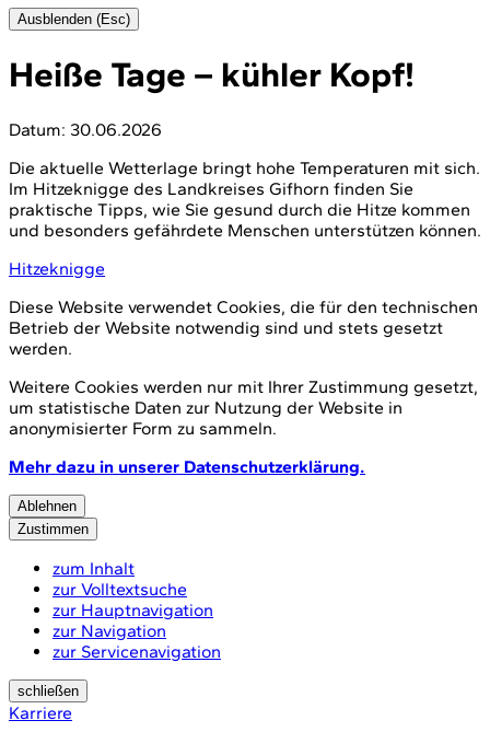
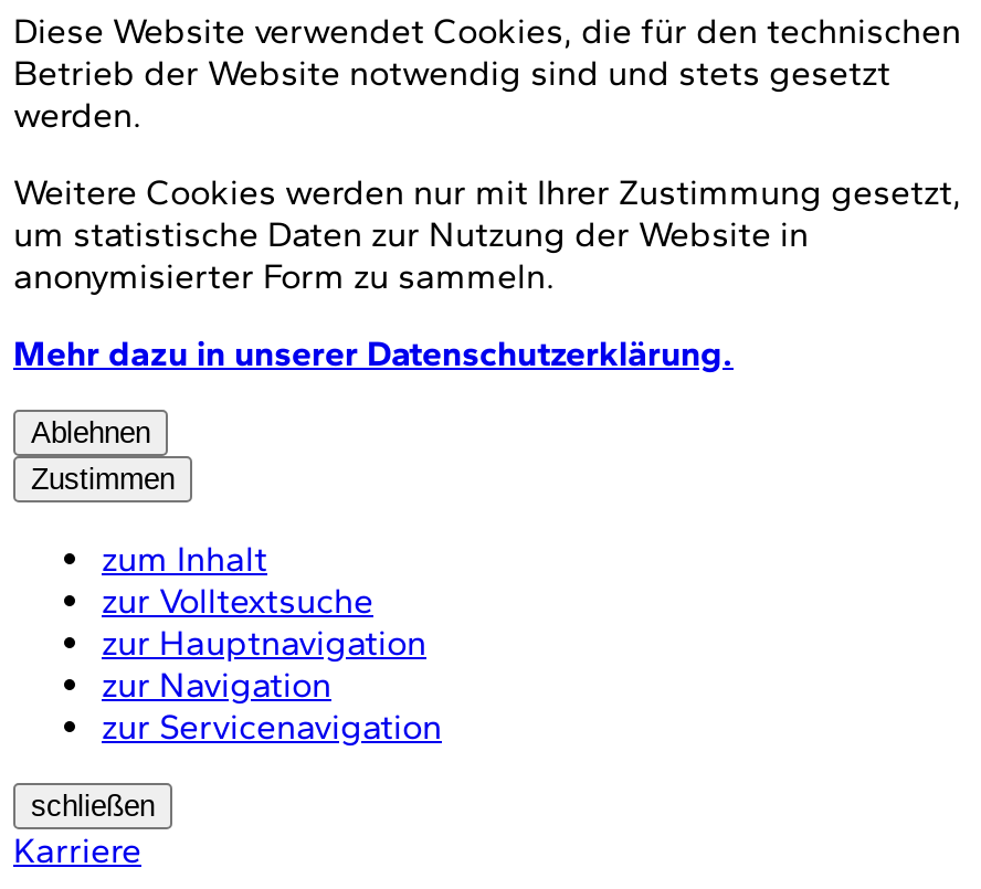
- Ausblenden (Esc)
- Heiße Tage – kühler Kopf!
- Datum: 30.06.2026
- Die aktuelle Wetterlage bringt hohe Temperaturen mit sich.
- Im Hitzeknigge des Landkreises Gifhorn finden Sie
- praktische Tipps, wie Sie gesund durch die Hitze kommen
- und besonders gefährdete Menschen unterstützen können.
- Hitzeknigge
